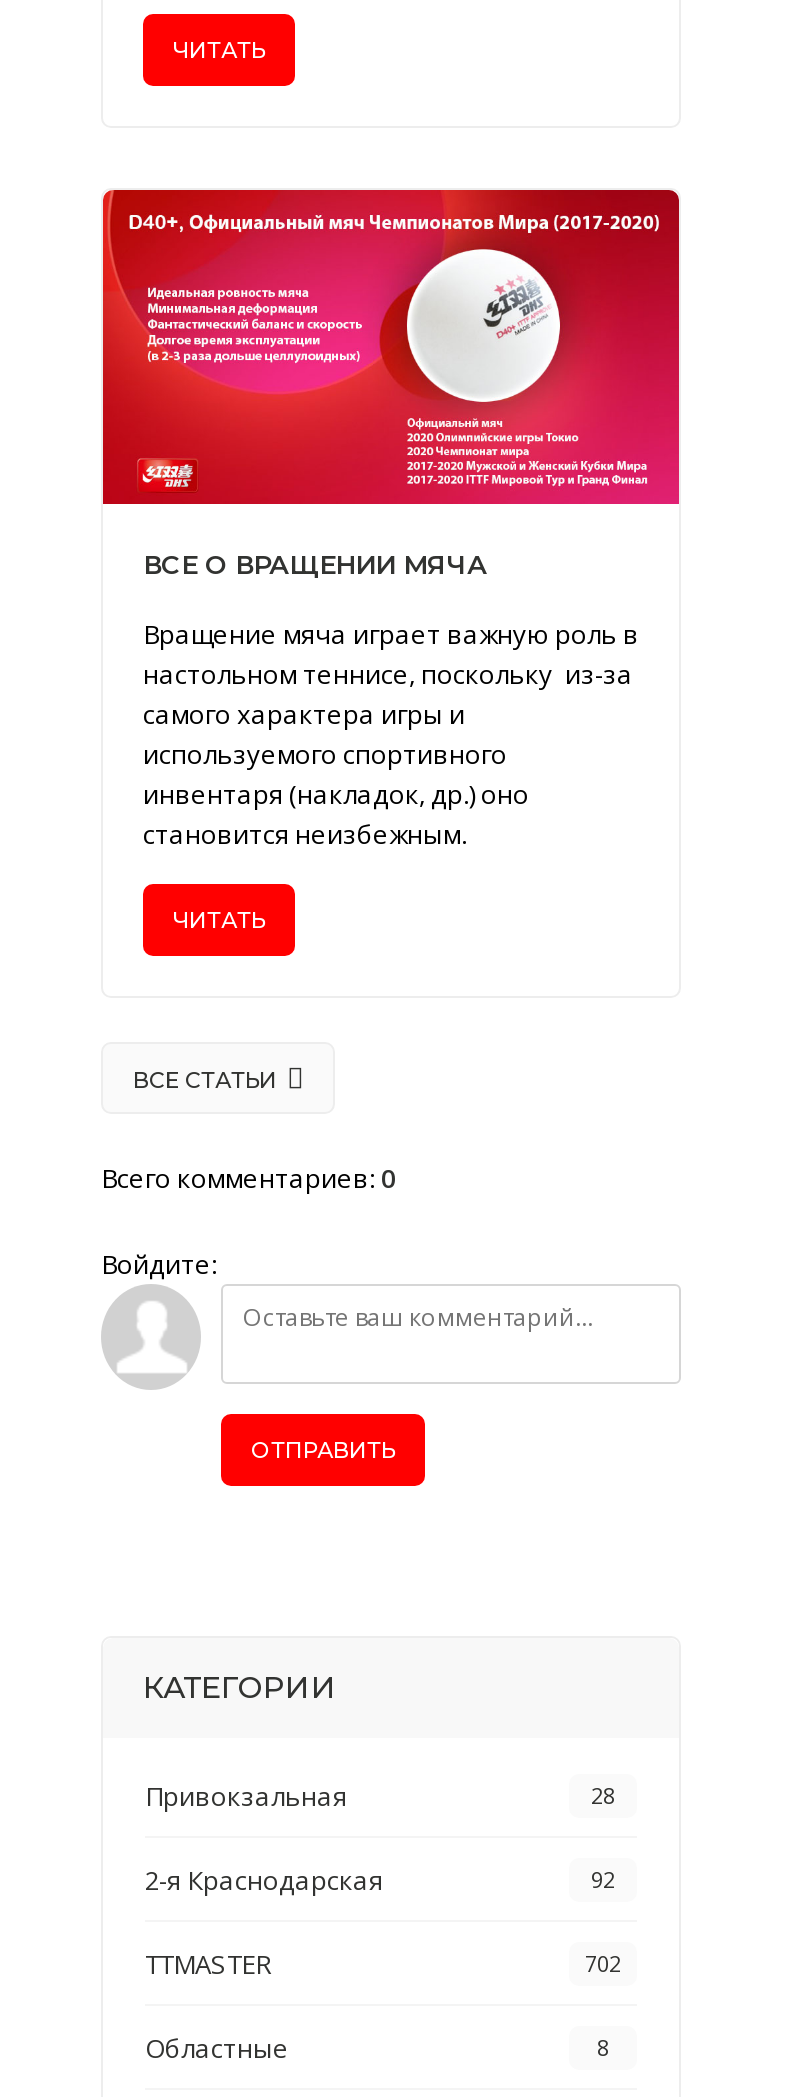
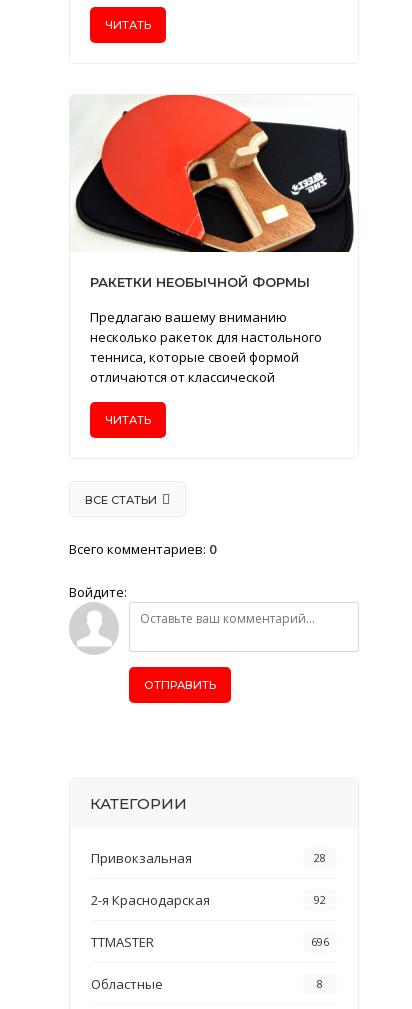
- [image]
- ВСЕ О ВРАЩЕНИИ МЯЧА
+ [image]
+ РАКЕТКИ НЕОБЫЧНОЙ ФОРМЫ

- Вращение мяча играет важную роль в
- настольном теннисе, поскольку из-за
- самого характера игры и
- используемого спортивного
- инвентаря (накладок, др.) оно
- становится неизбежным.
+ Предлагаю вашему вниманию
+ несколько ракеток для настольного
+ тенниса, которые своей формой
+ отличаются от классической

- 702
+ 696
